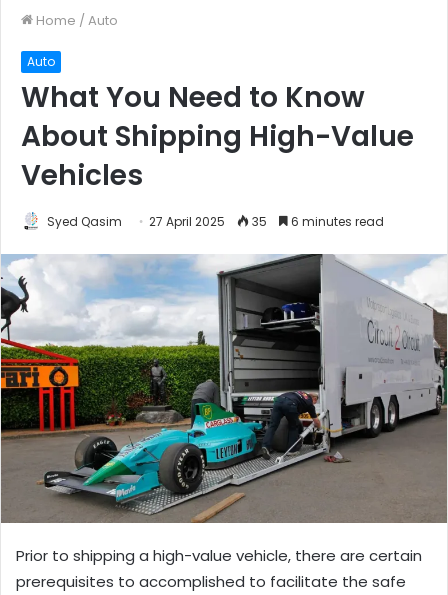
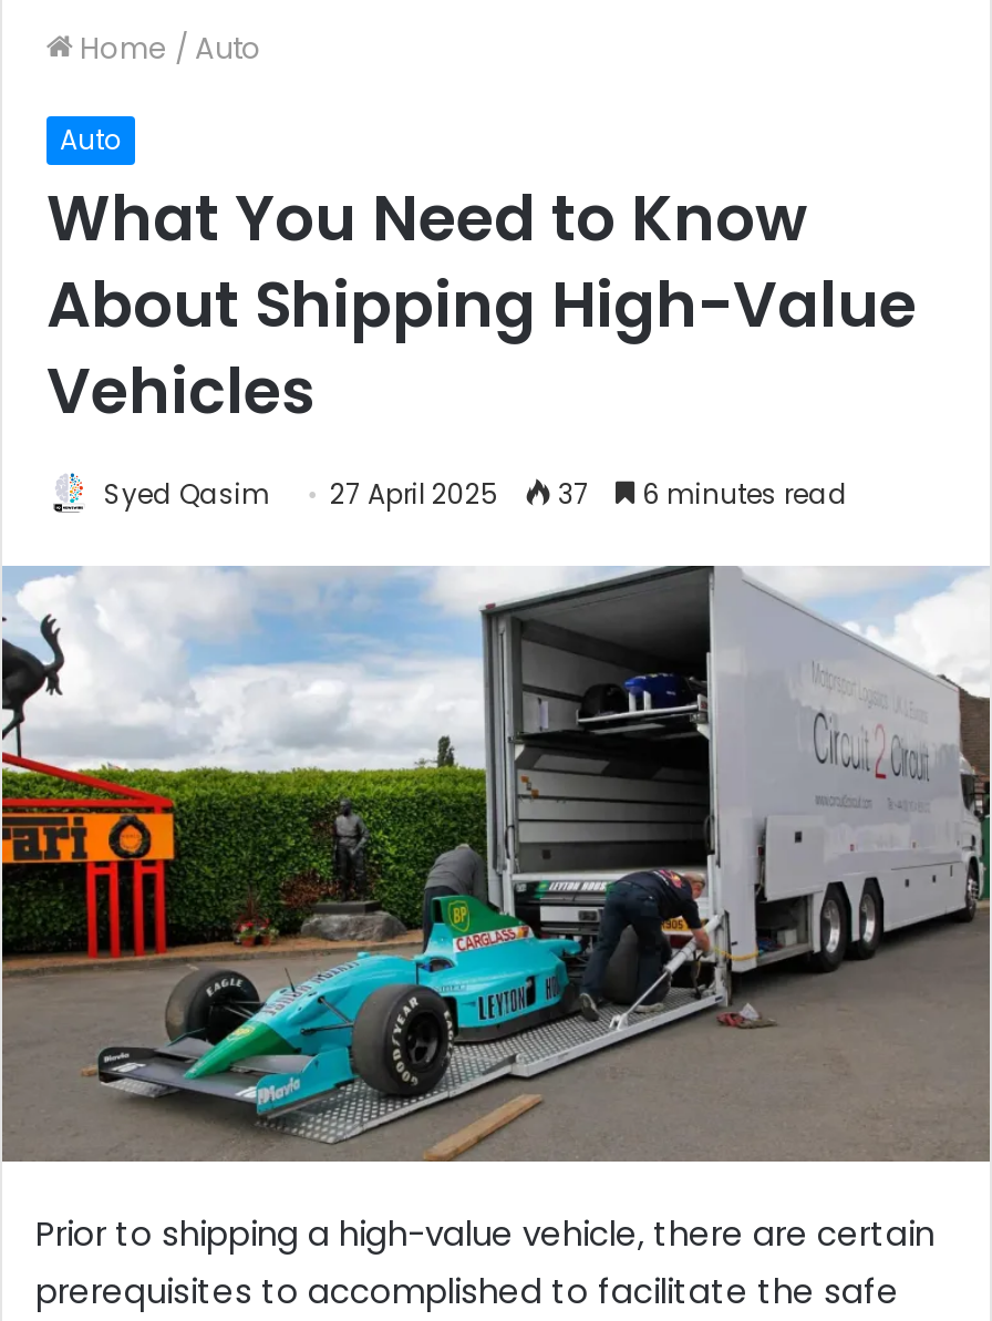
- Syed Qasim 27 April 2025 35 6 minutes read
+ Syed Qasim 27 April 2025 37 6 minutes read
